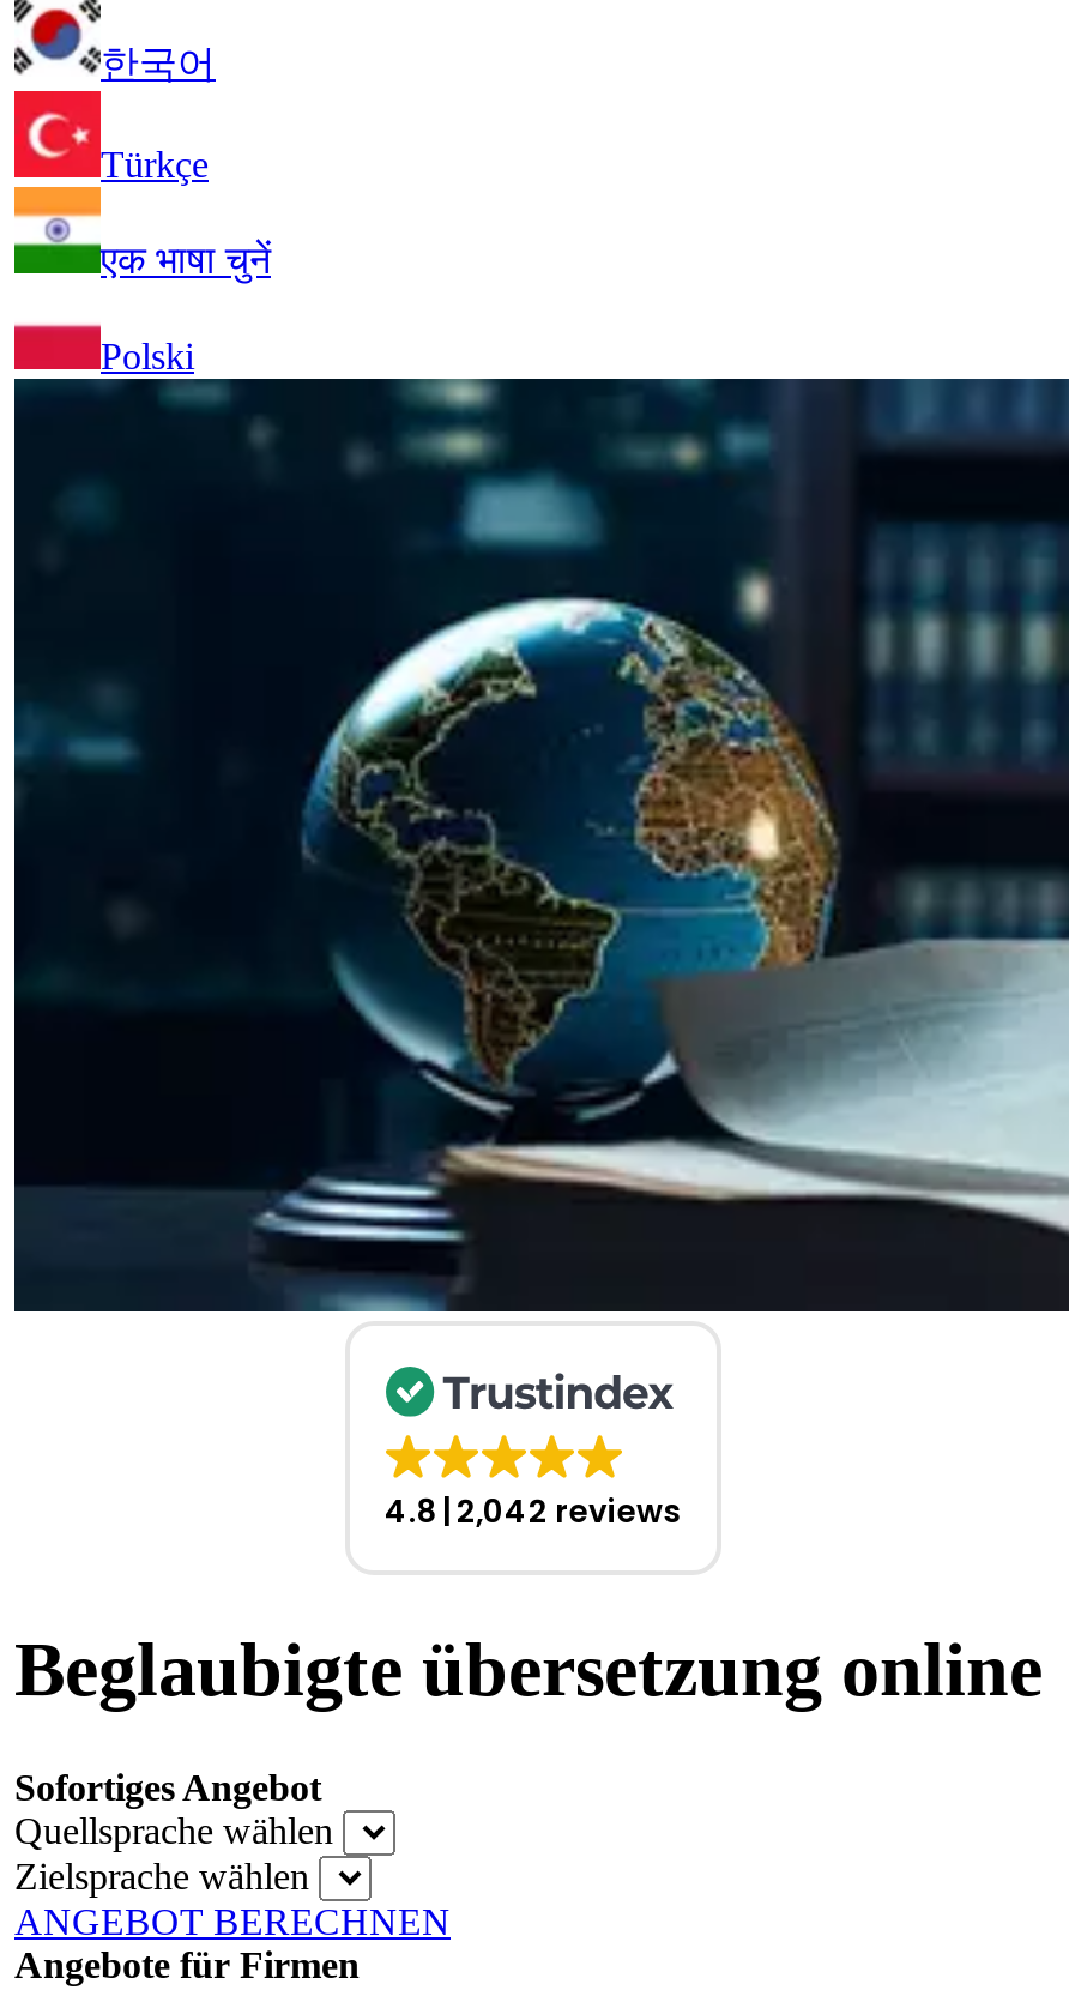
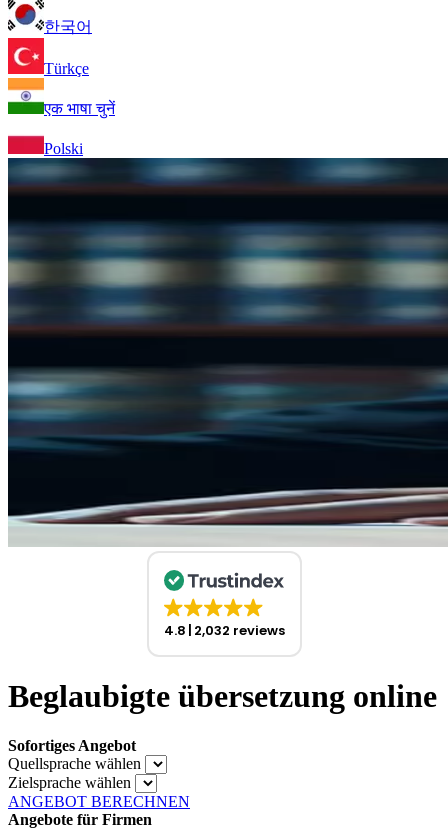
- [image]
+ [image]

- 4.8 2,042 reviews
+ 4.8 2,032 reviews
